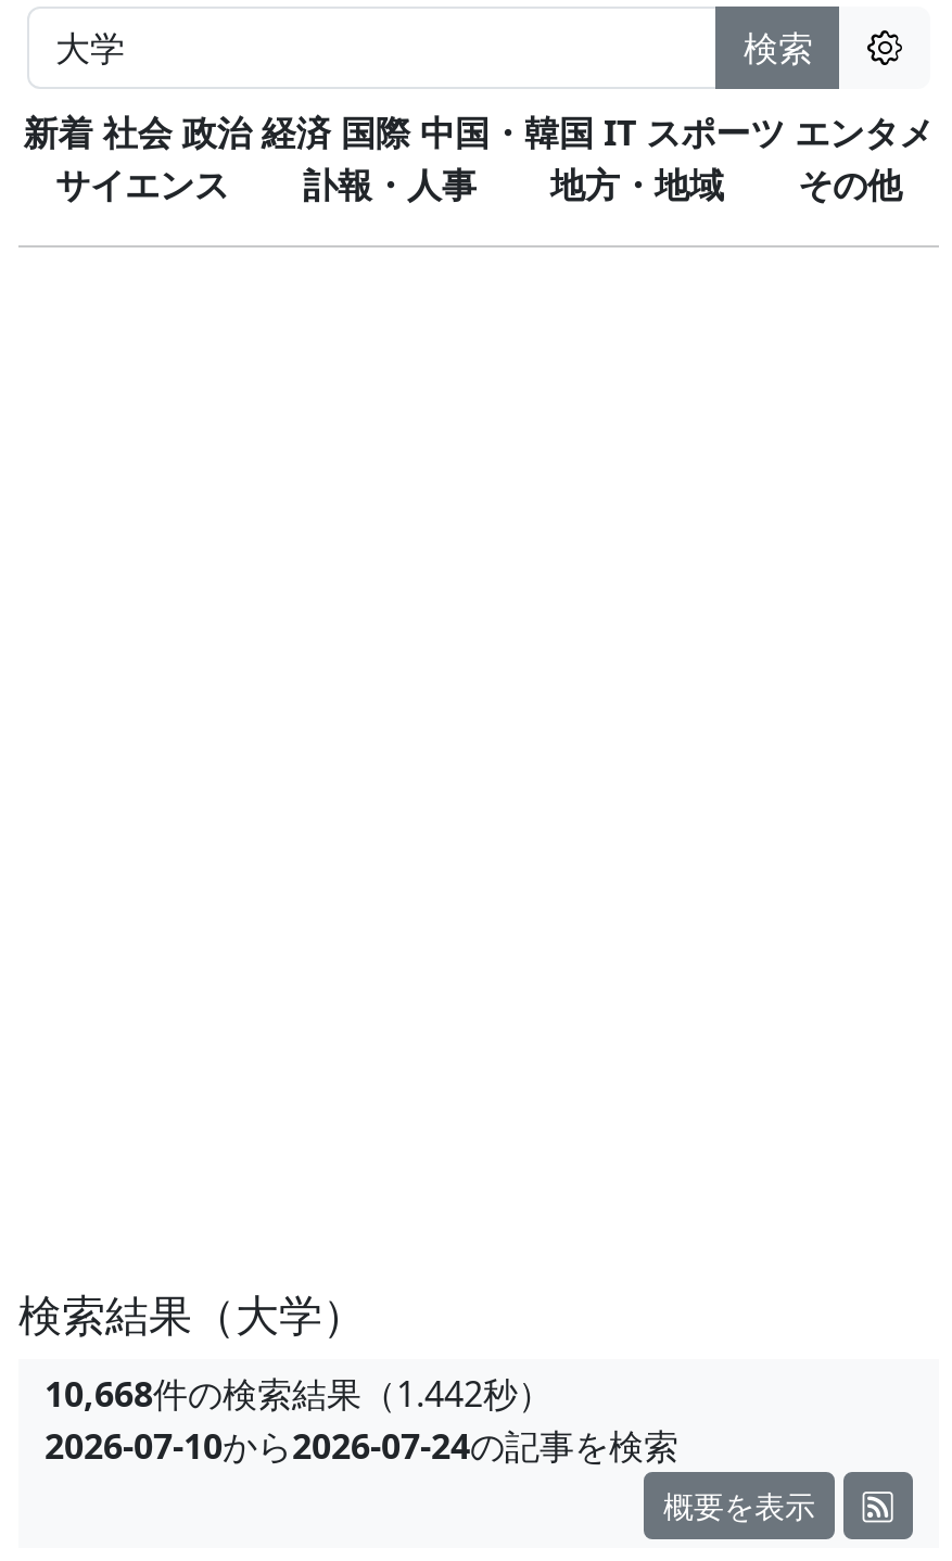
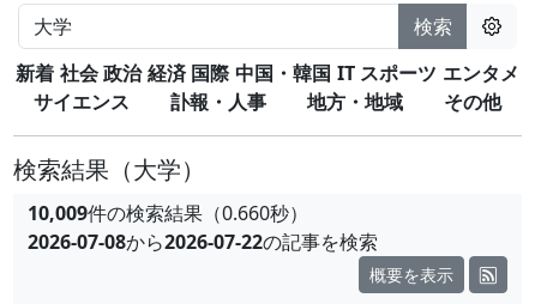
- 10,668件の検索結果（1.442秒）
+ 10,009件の検索結果（0.660秒）

- 2026-07-10から2026-07-24の記事を検索
+ 2026-07-08から2026-07-22の記事を検索
